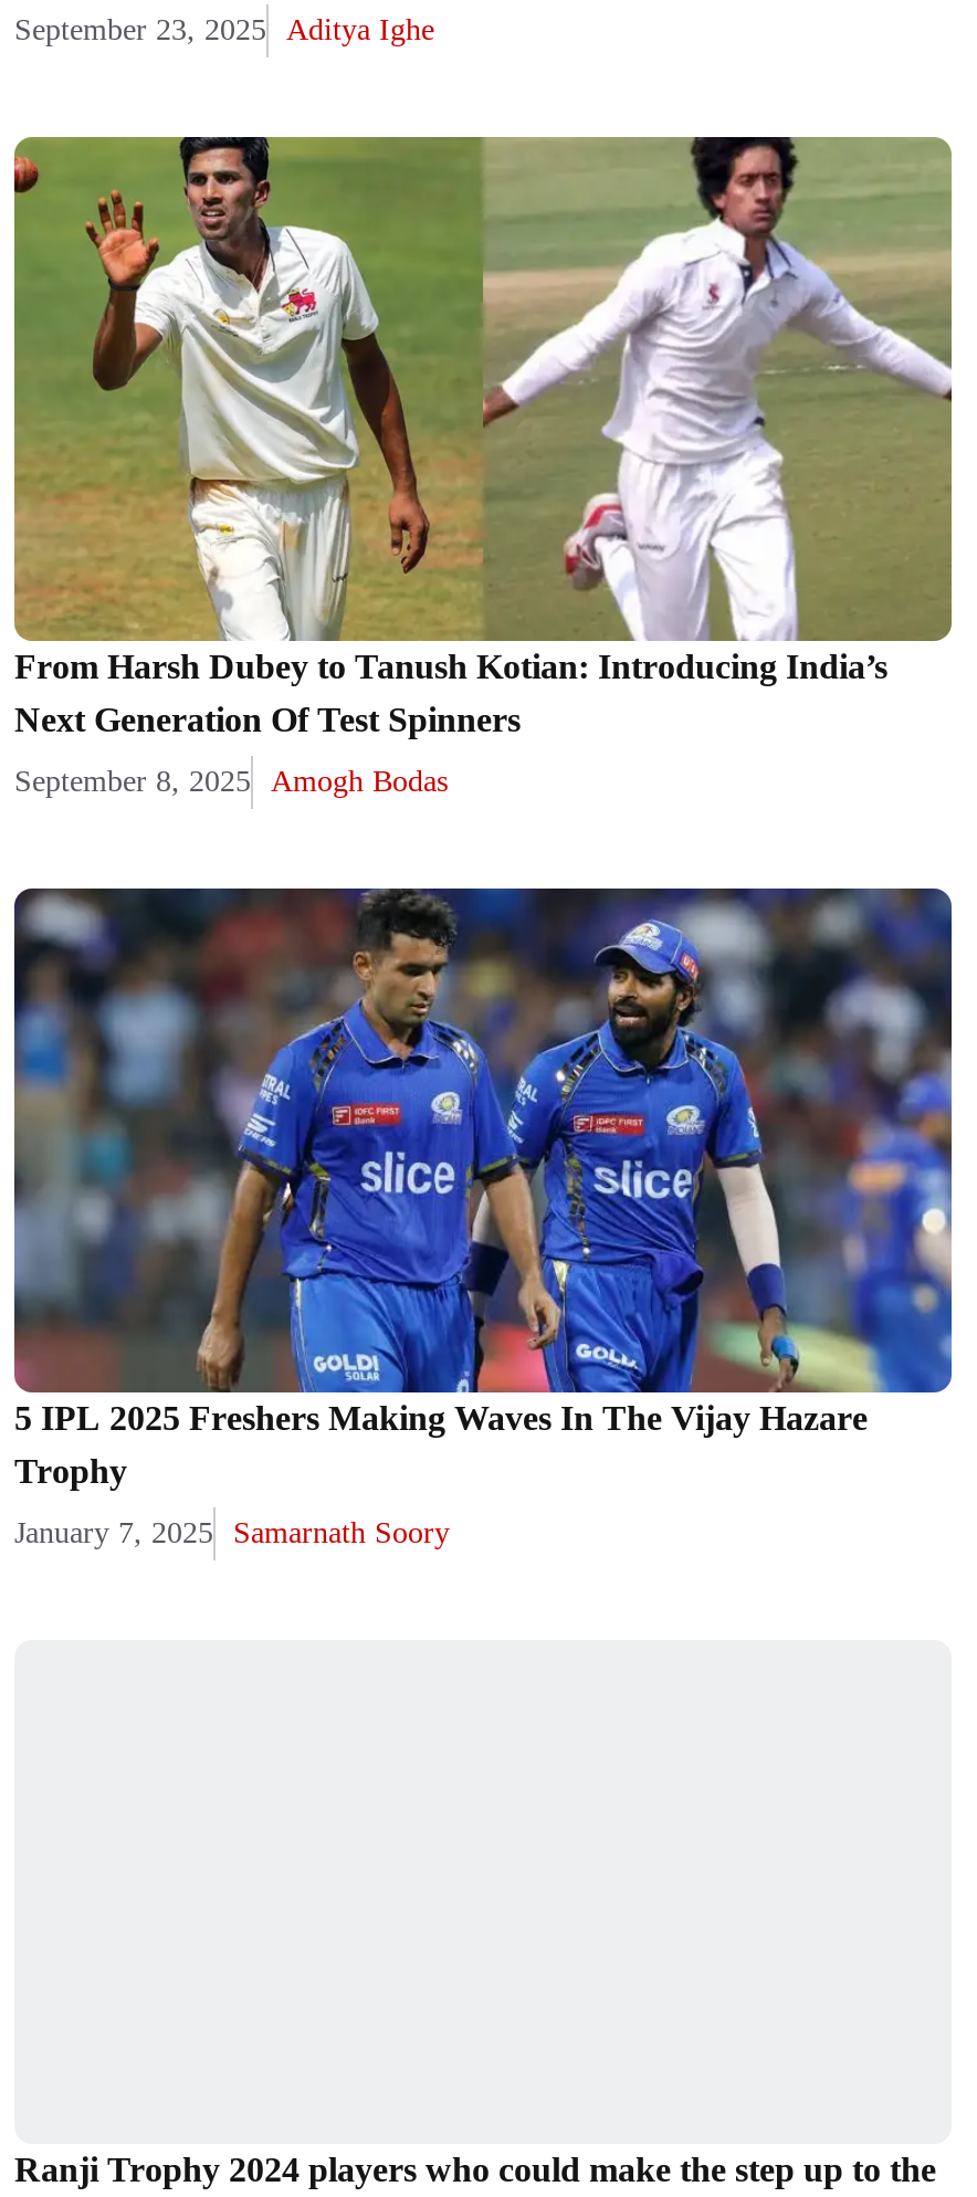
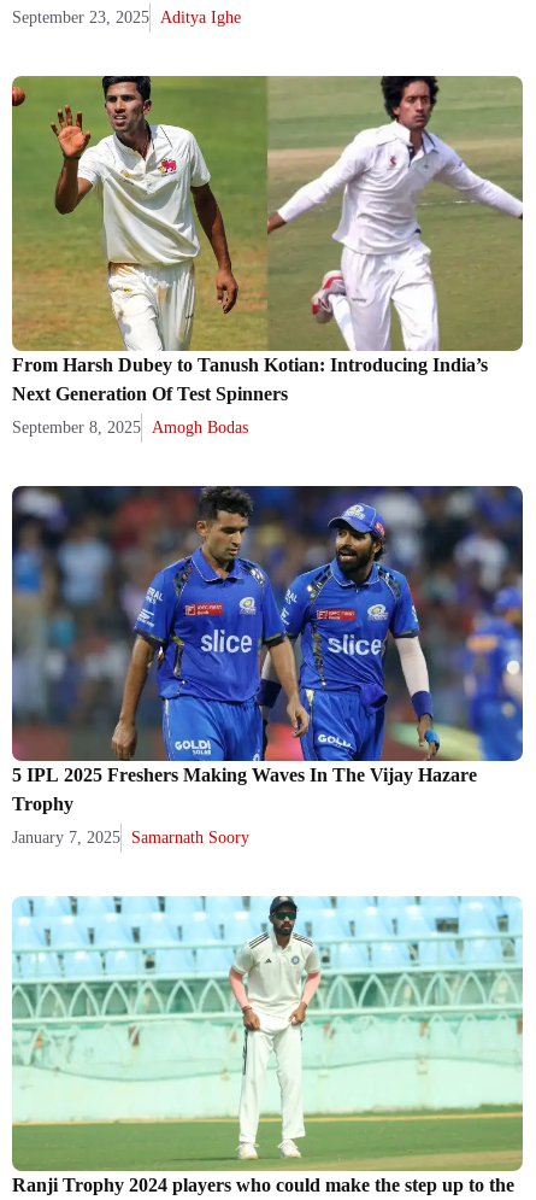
+ [image]
